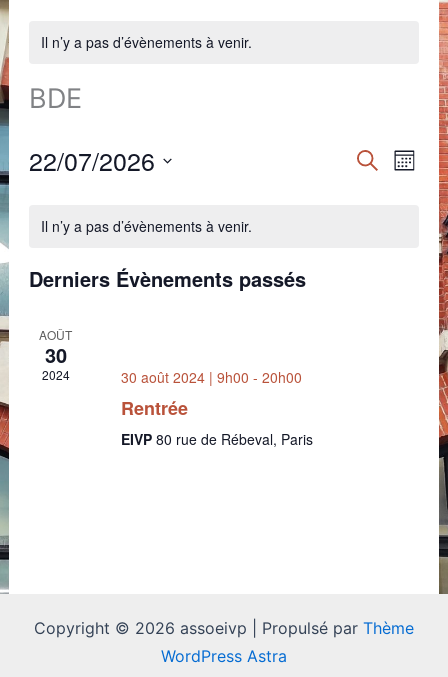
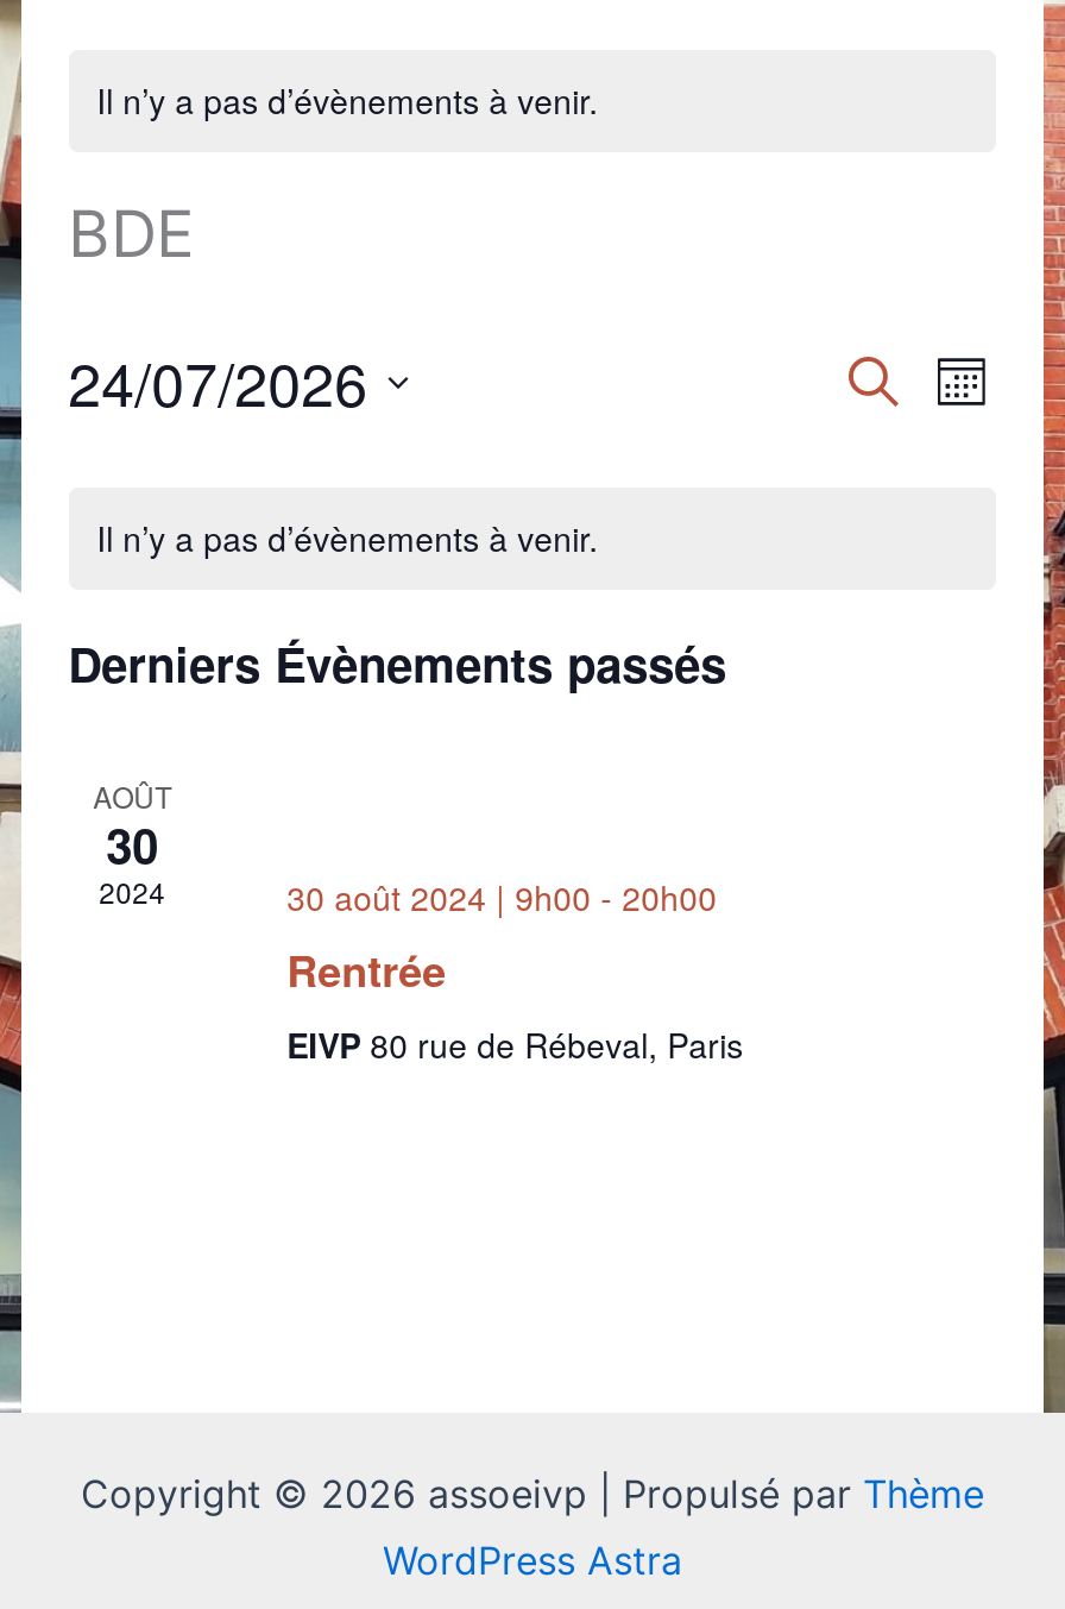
- 22/07/2026
+ 24/07/2026
